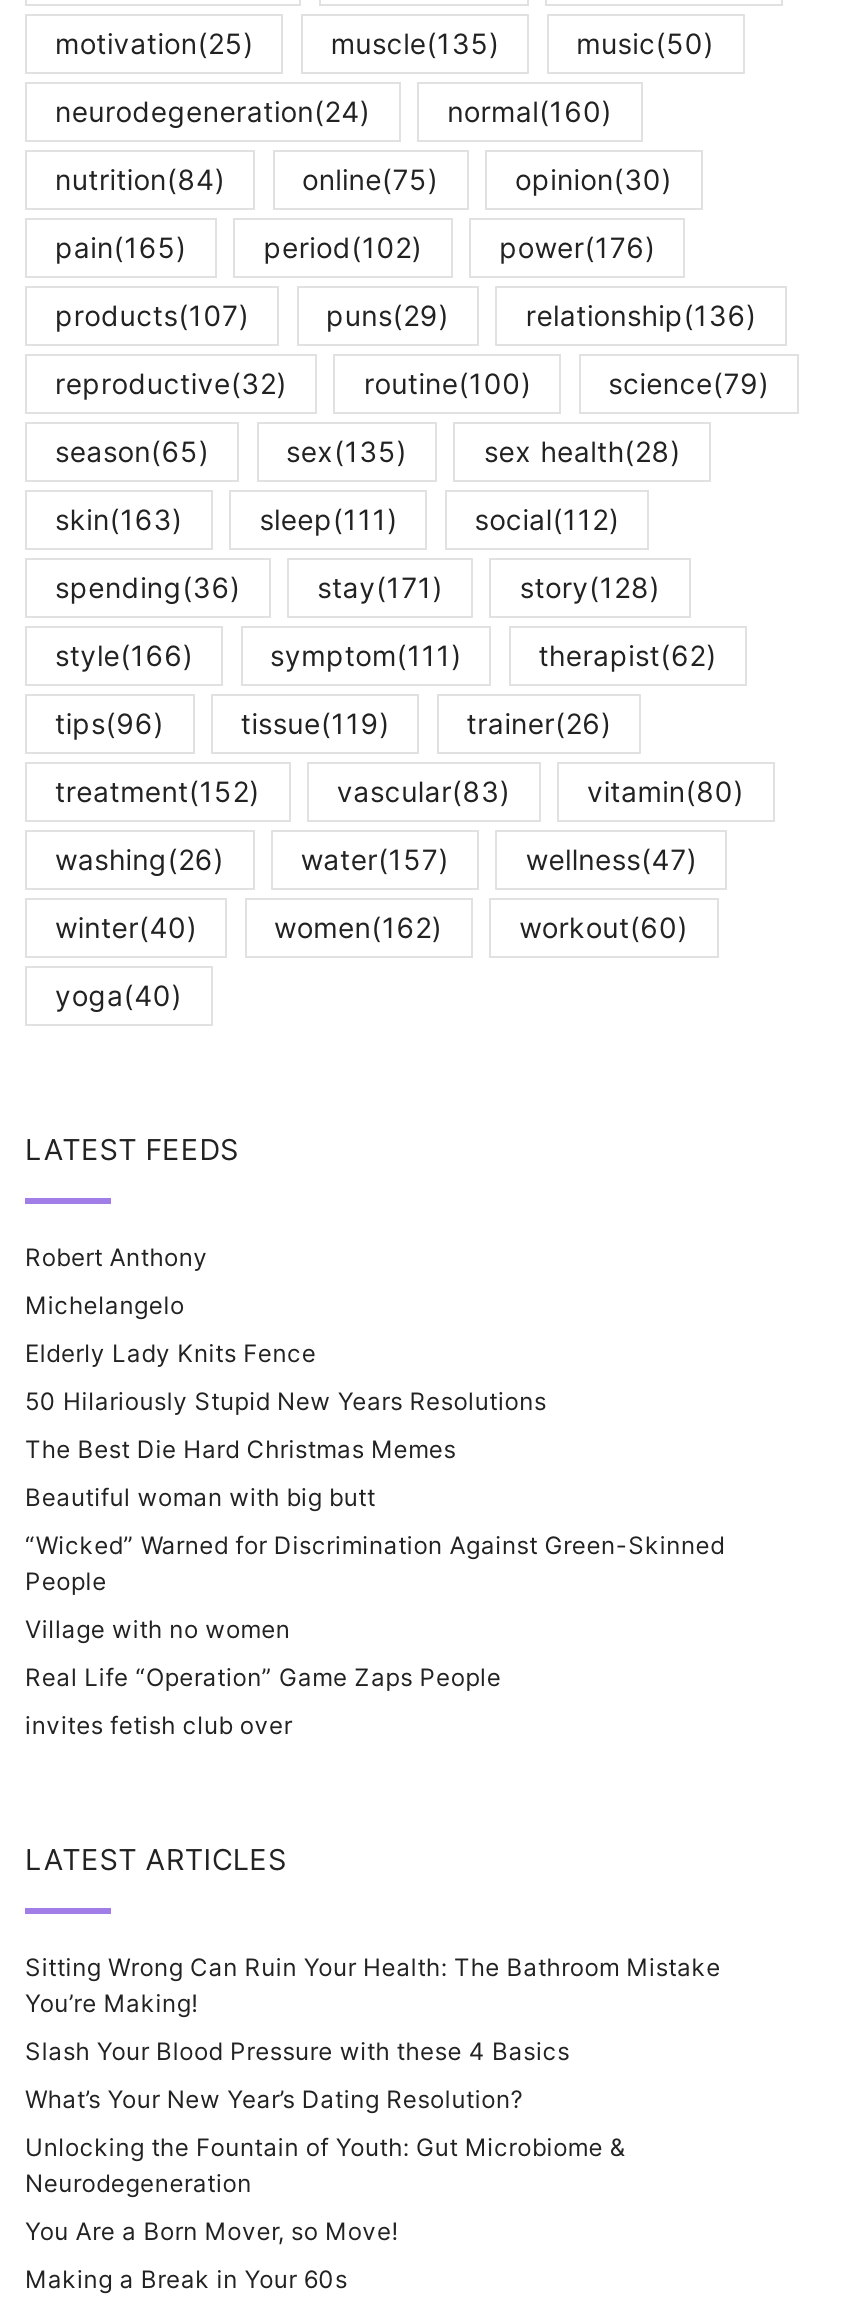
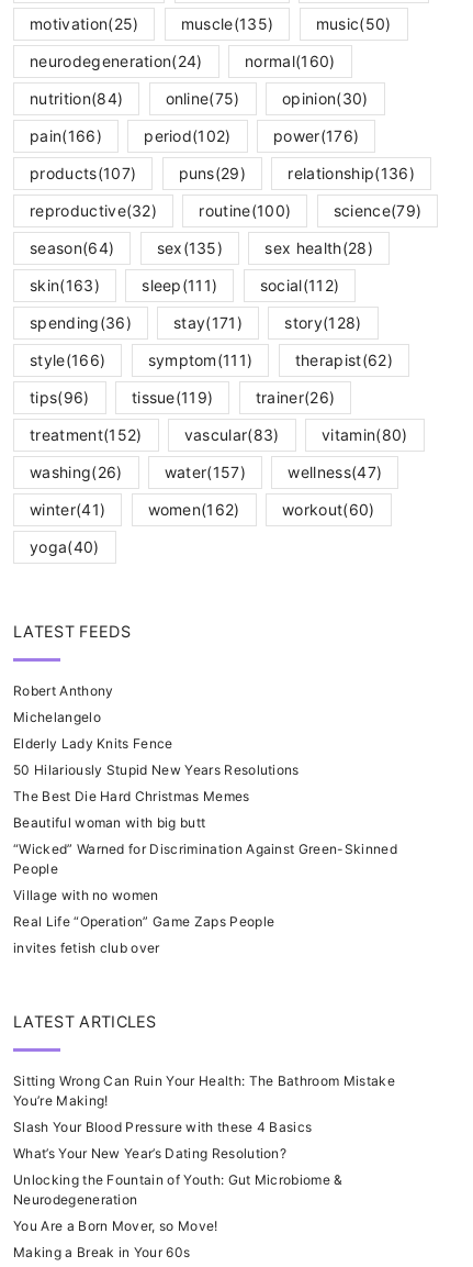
- pain(165)
+ pain(166)

- season(65)
+ season(64)

- winter(40)
+ winter(41)
